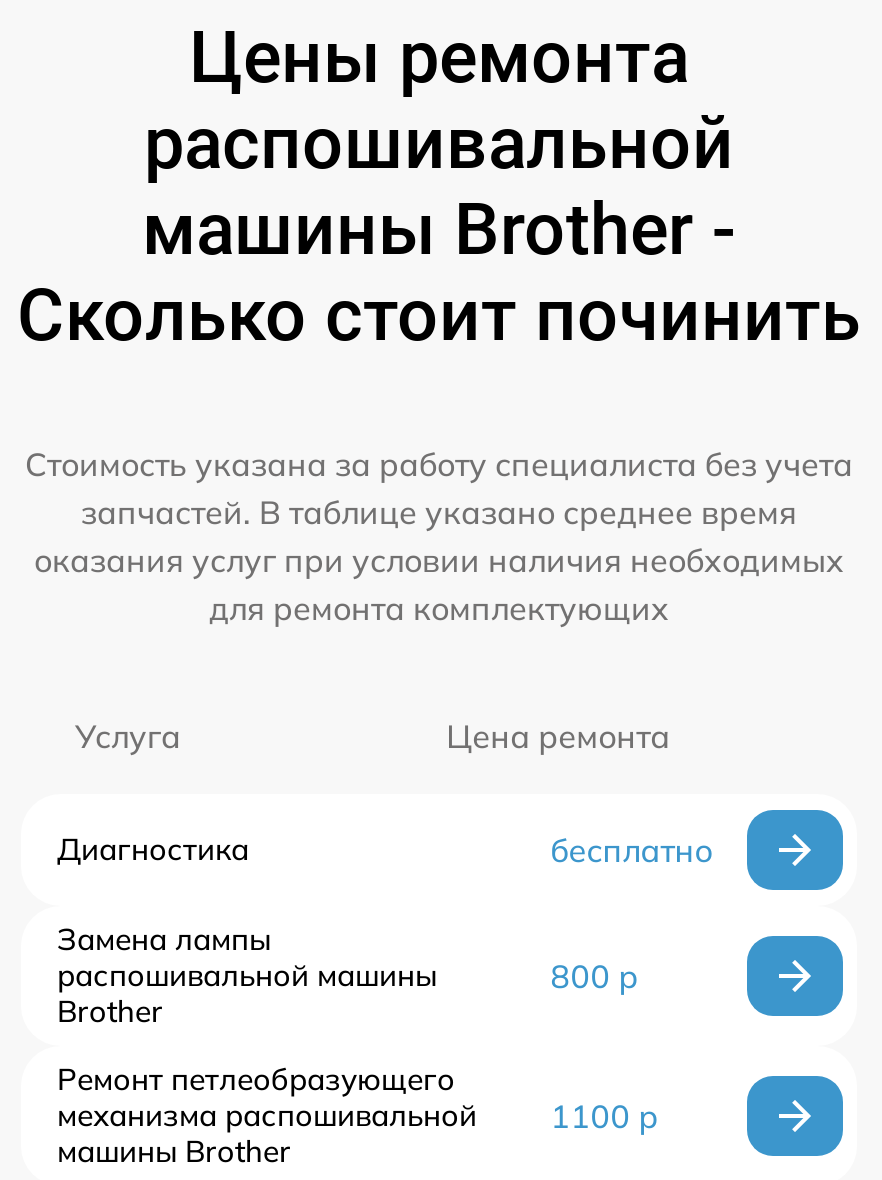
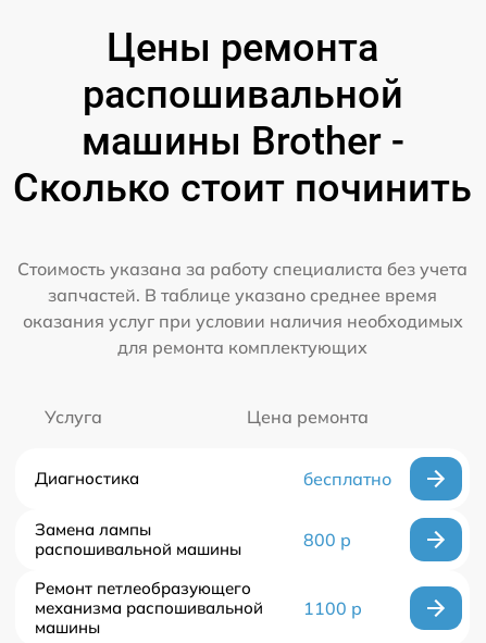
- Brother

- машины Brother
+ машины
